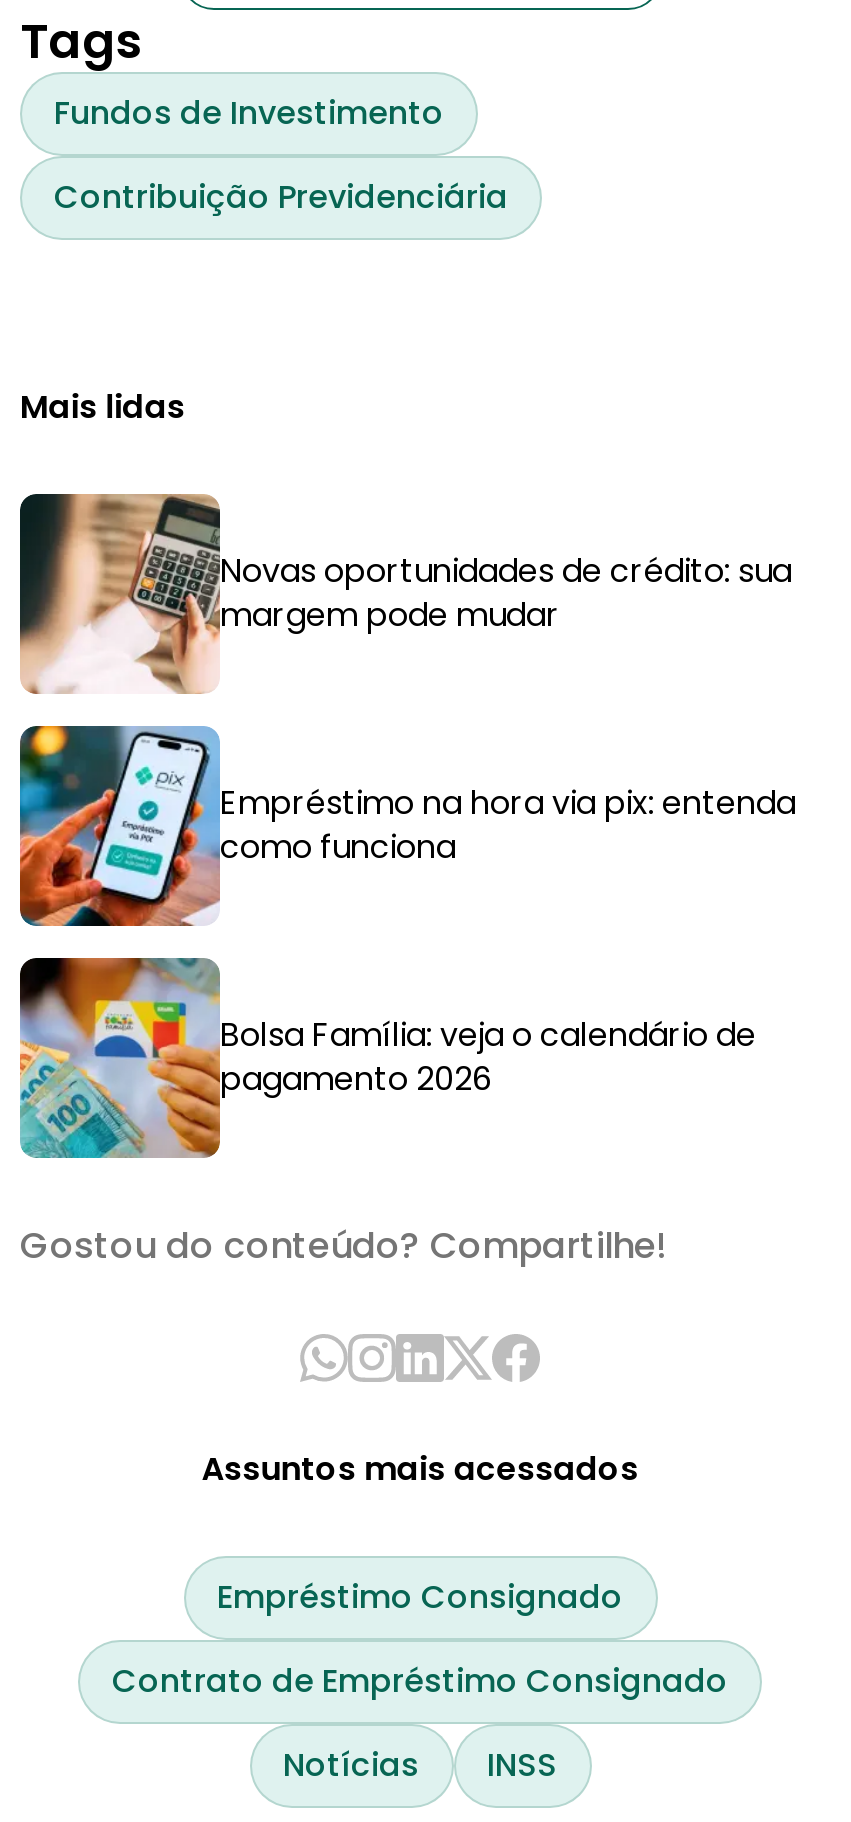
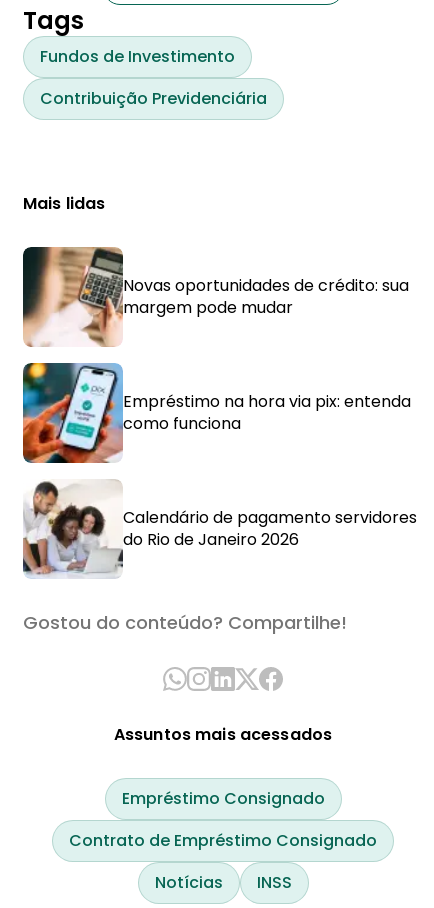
- [image]
- Bolsa Família: veja o calendário de
- pagamento 2026
+ [image]
+ Calendário de pagamento servidores
+ do Rio de Janeiro 2026
